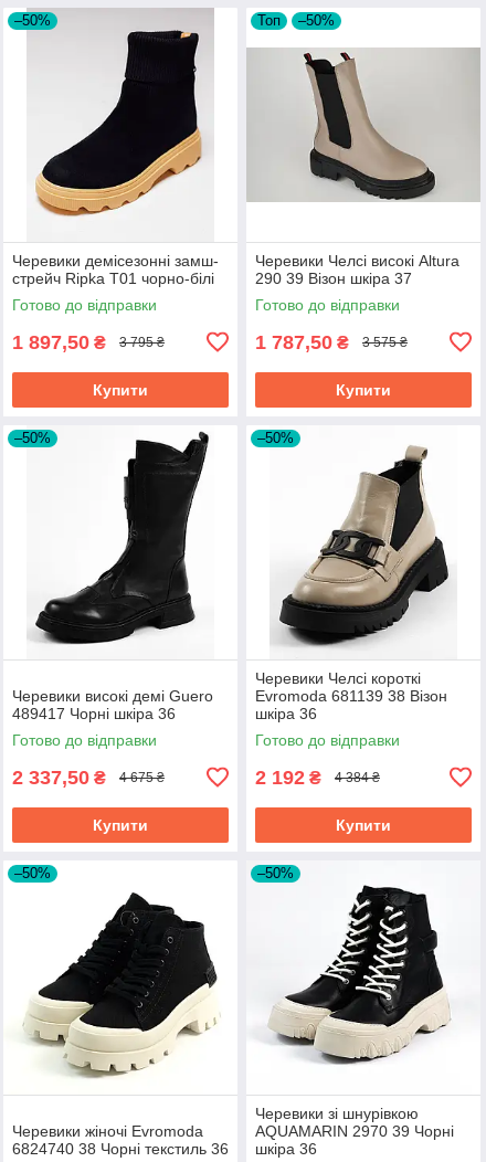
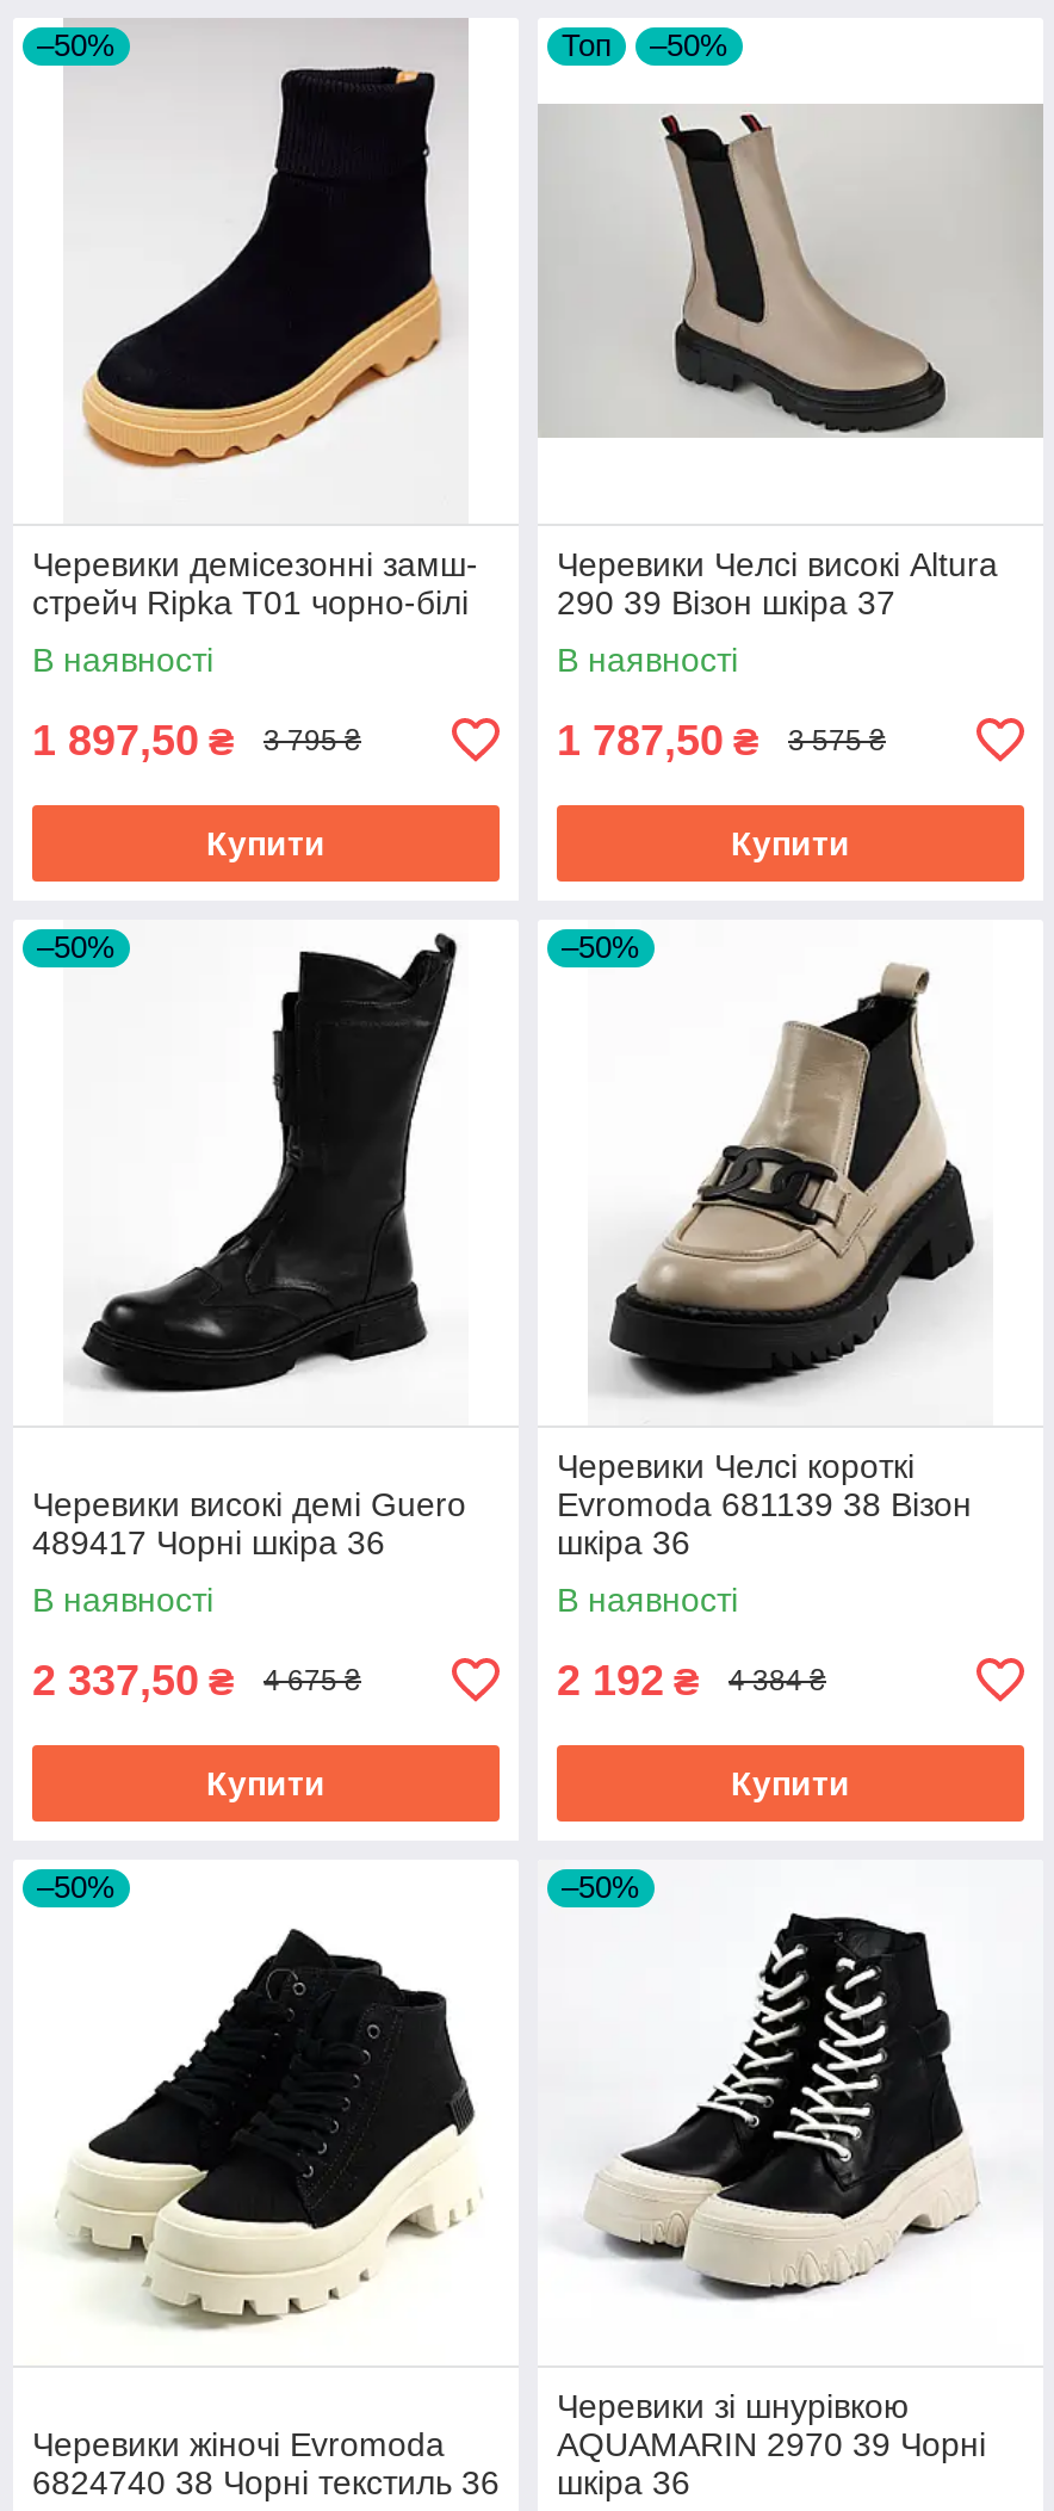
- Готово до відправки
+ В наявності

- Готово до відправки
+ В наявності

- Готово до відправки
+ В наявності

- Готово до відправки
+ В наявності
